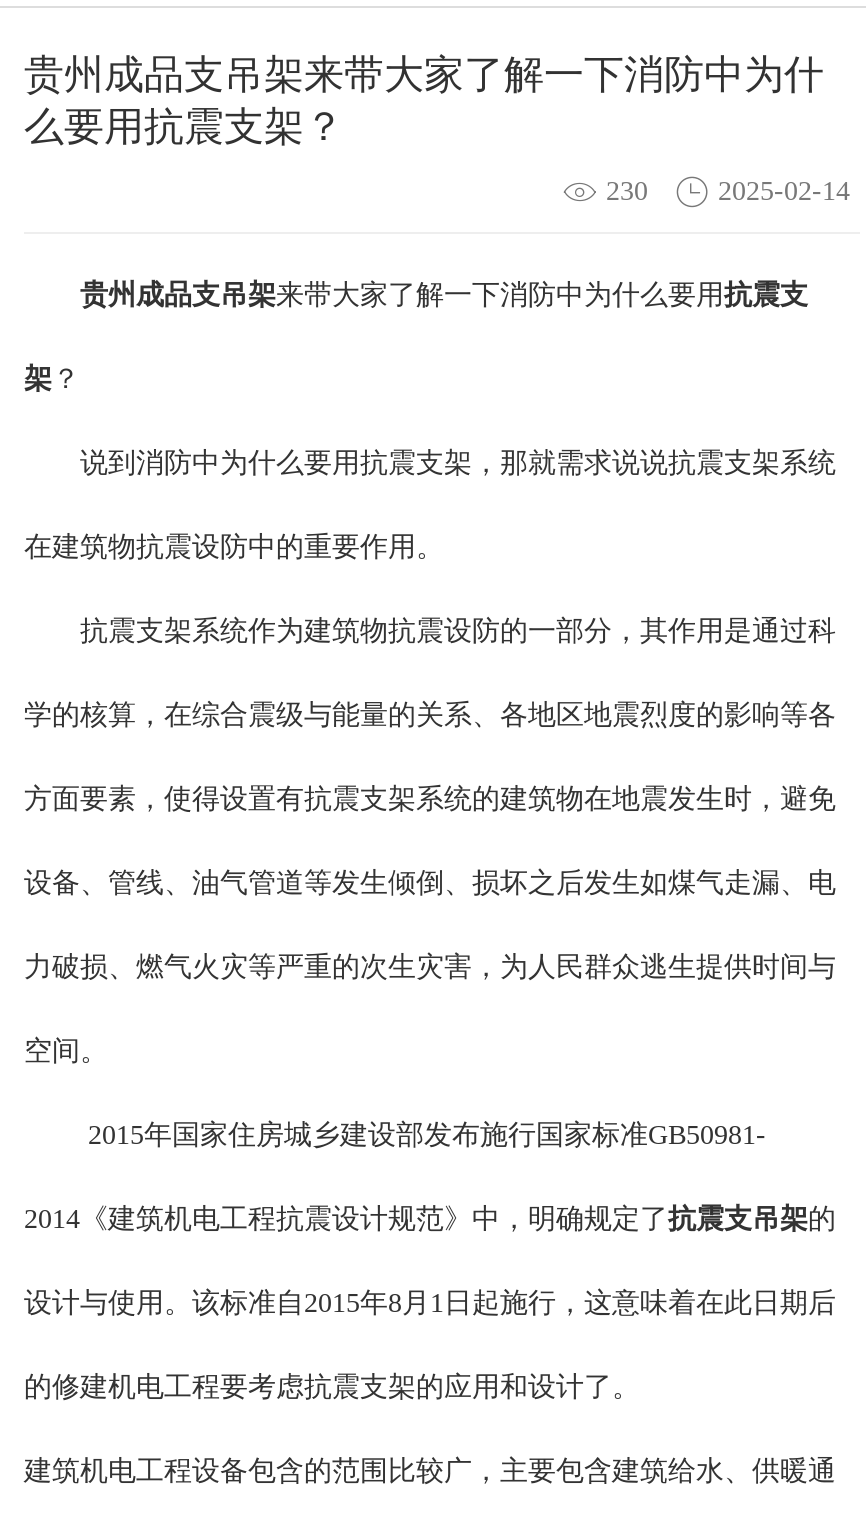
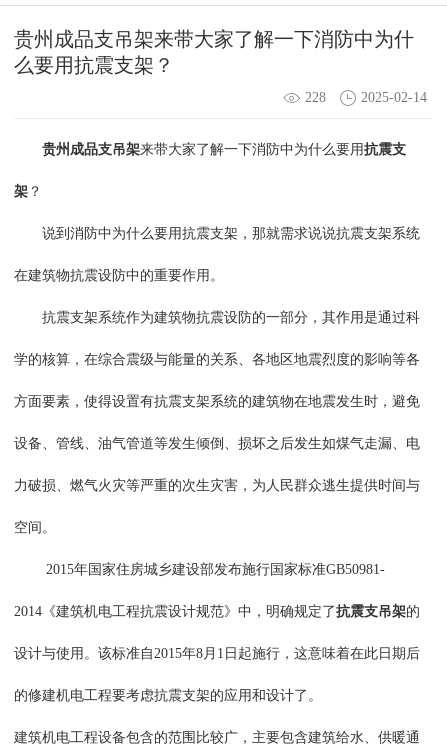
- 230
+ 228
